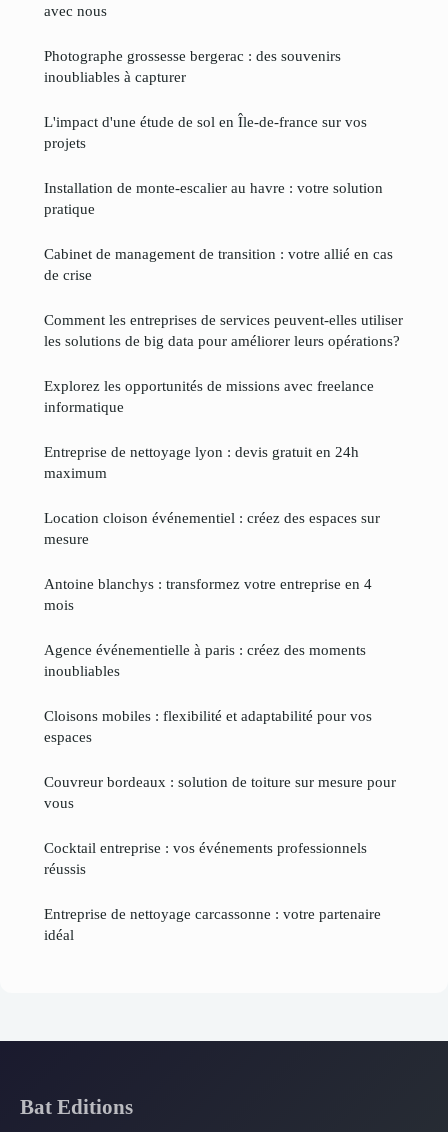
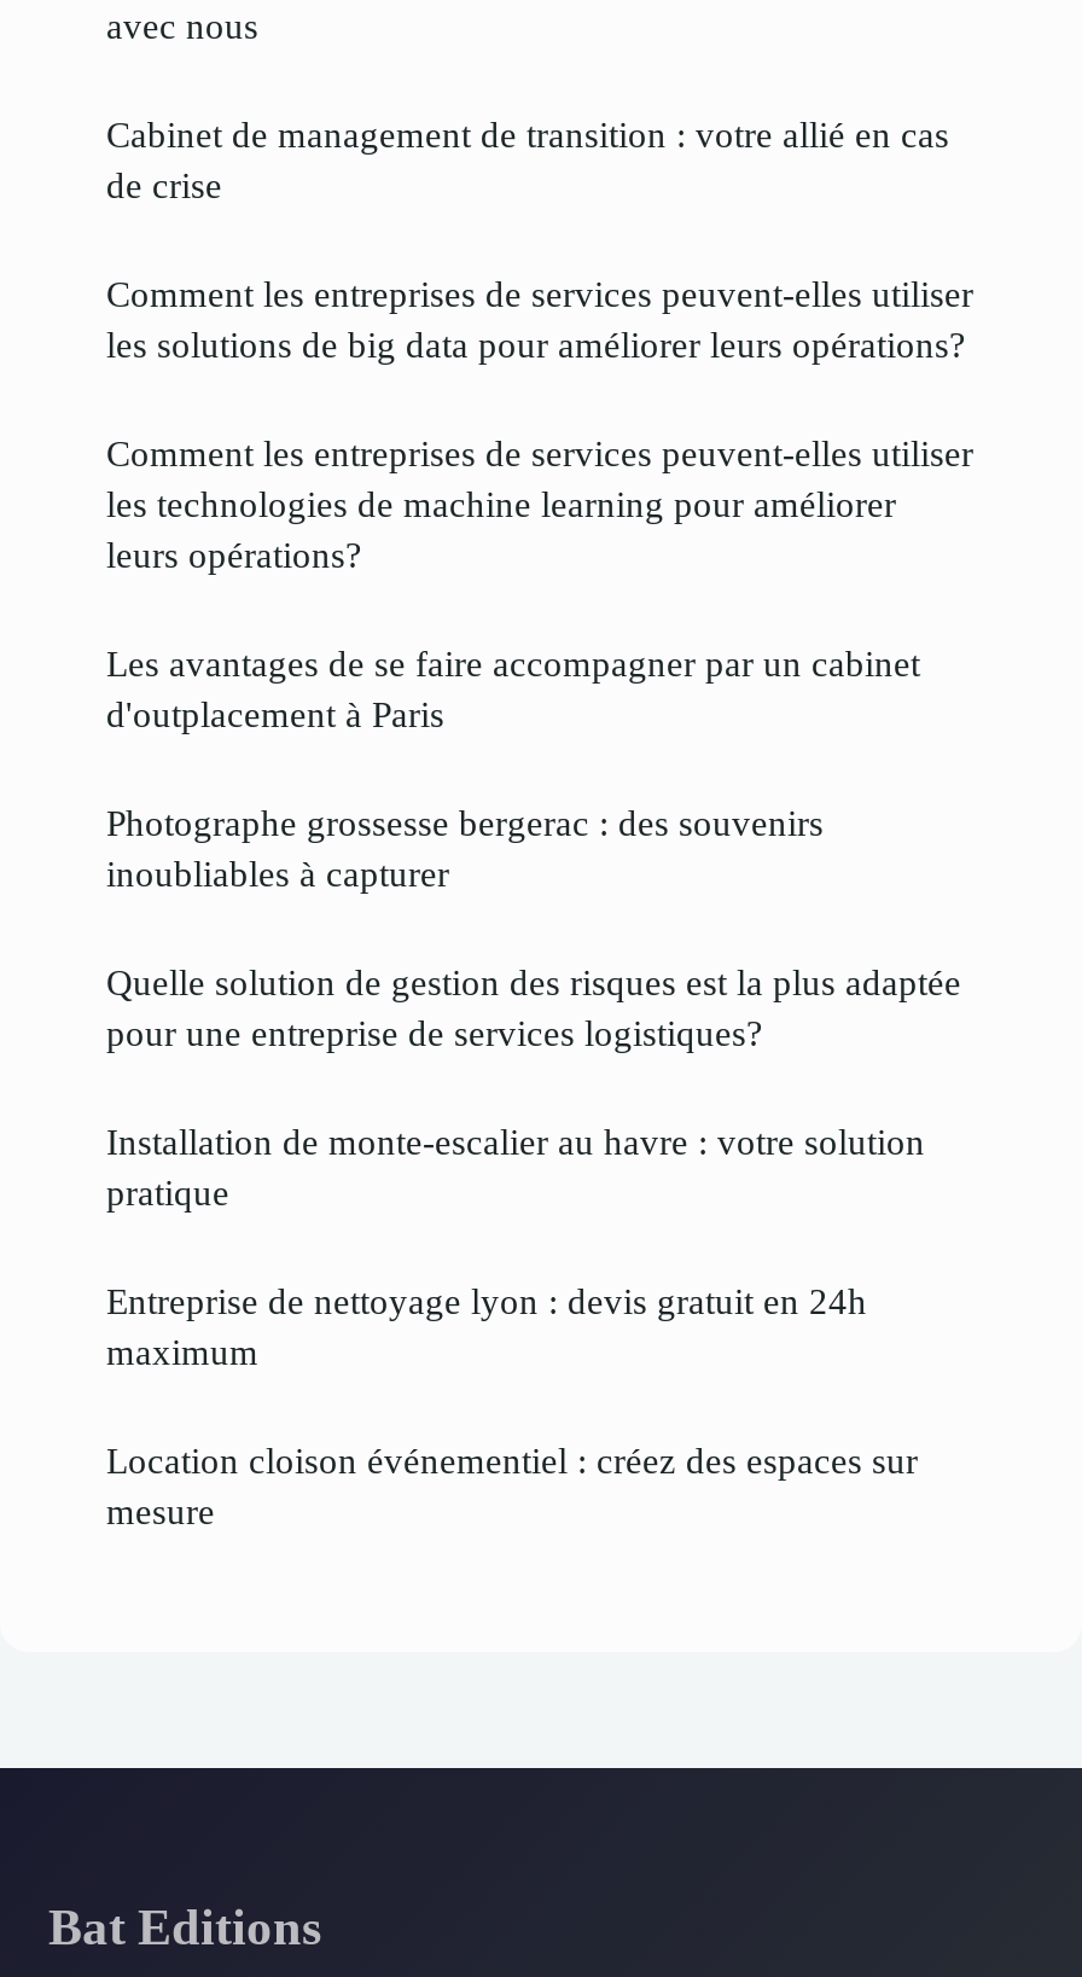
moved down: Photographe grossesse bergerac : des souvenirs | inoubliables à capturer

- L'impact d'une étude de sol en Île-de-france sur vos
- projets

moved down: Installation de monte-escalier au havre : votre solution | pratique

- Explorez les opportunités de missions avec freelance
- informatique
+ Comment les entreprises de services peuvent-elles utiliser
+ les technologies de machine learning pour améliorer
+ leurs opérations?
+ Les avantages de se faire accompagner par un cabinet
+ d'outplacement à Paris
+ Quelle solution de gestion des risques est la plus adaptée
+ pour une entreprise de services logistiques?

moved down: Entreprise de nettoyage lyon : devis gratuit en 24h | maximum | Location cloison événementiel : créez des espaces sur | mesure

- Antoine blanchys : transformez votre entreprise en 4
- mois
- Agence événementielle à paris : créez des moments
- inoubliables
- Cloisons mobiles : flexibilité et adaptabilité pour vos
- espaces
- Couvreur bordeaux : solution de toiture sur mesure pour
- vous
- Cocktail entreprise : vos événements professionnels
- réussis
- Entreprise de nettoyage carcassonne : votre partenaire
- idéal
